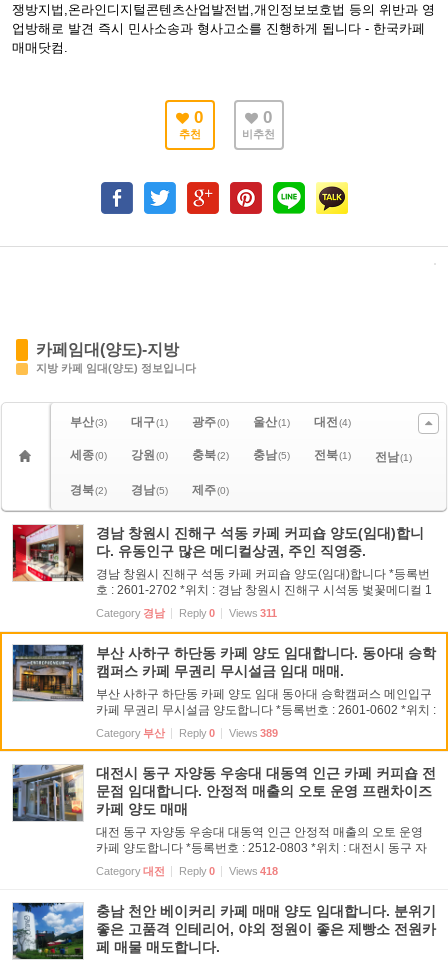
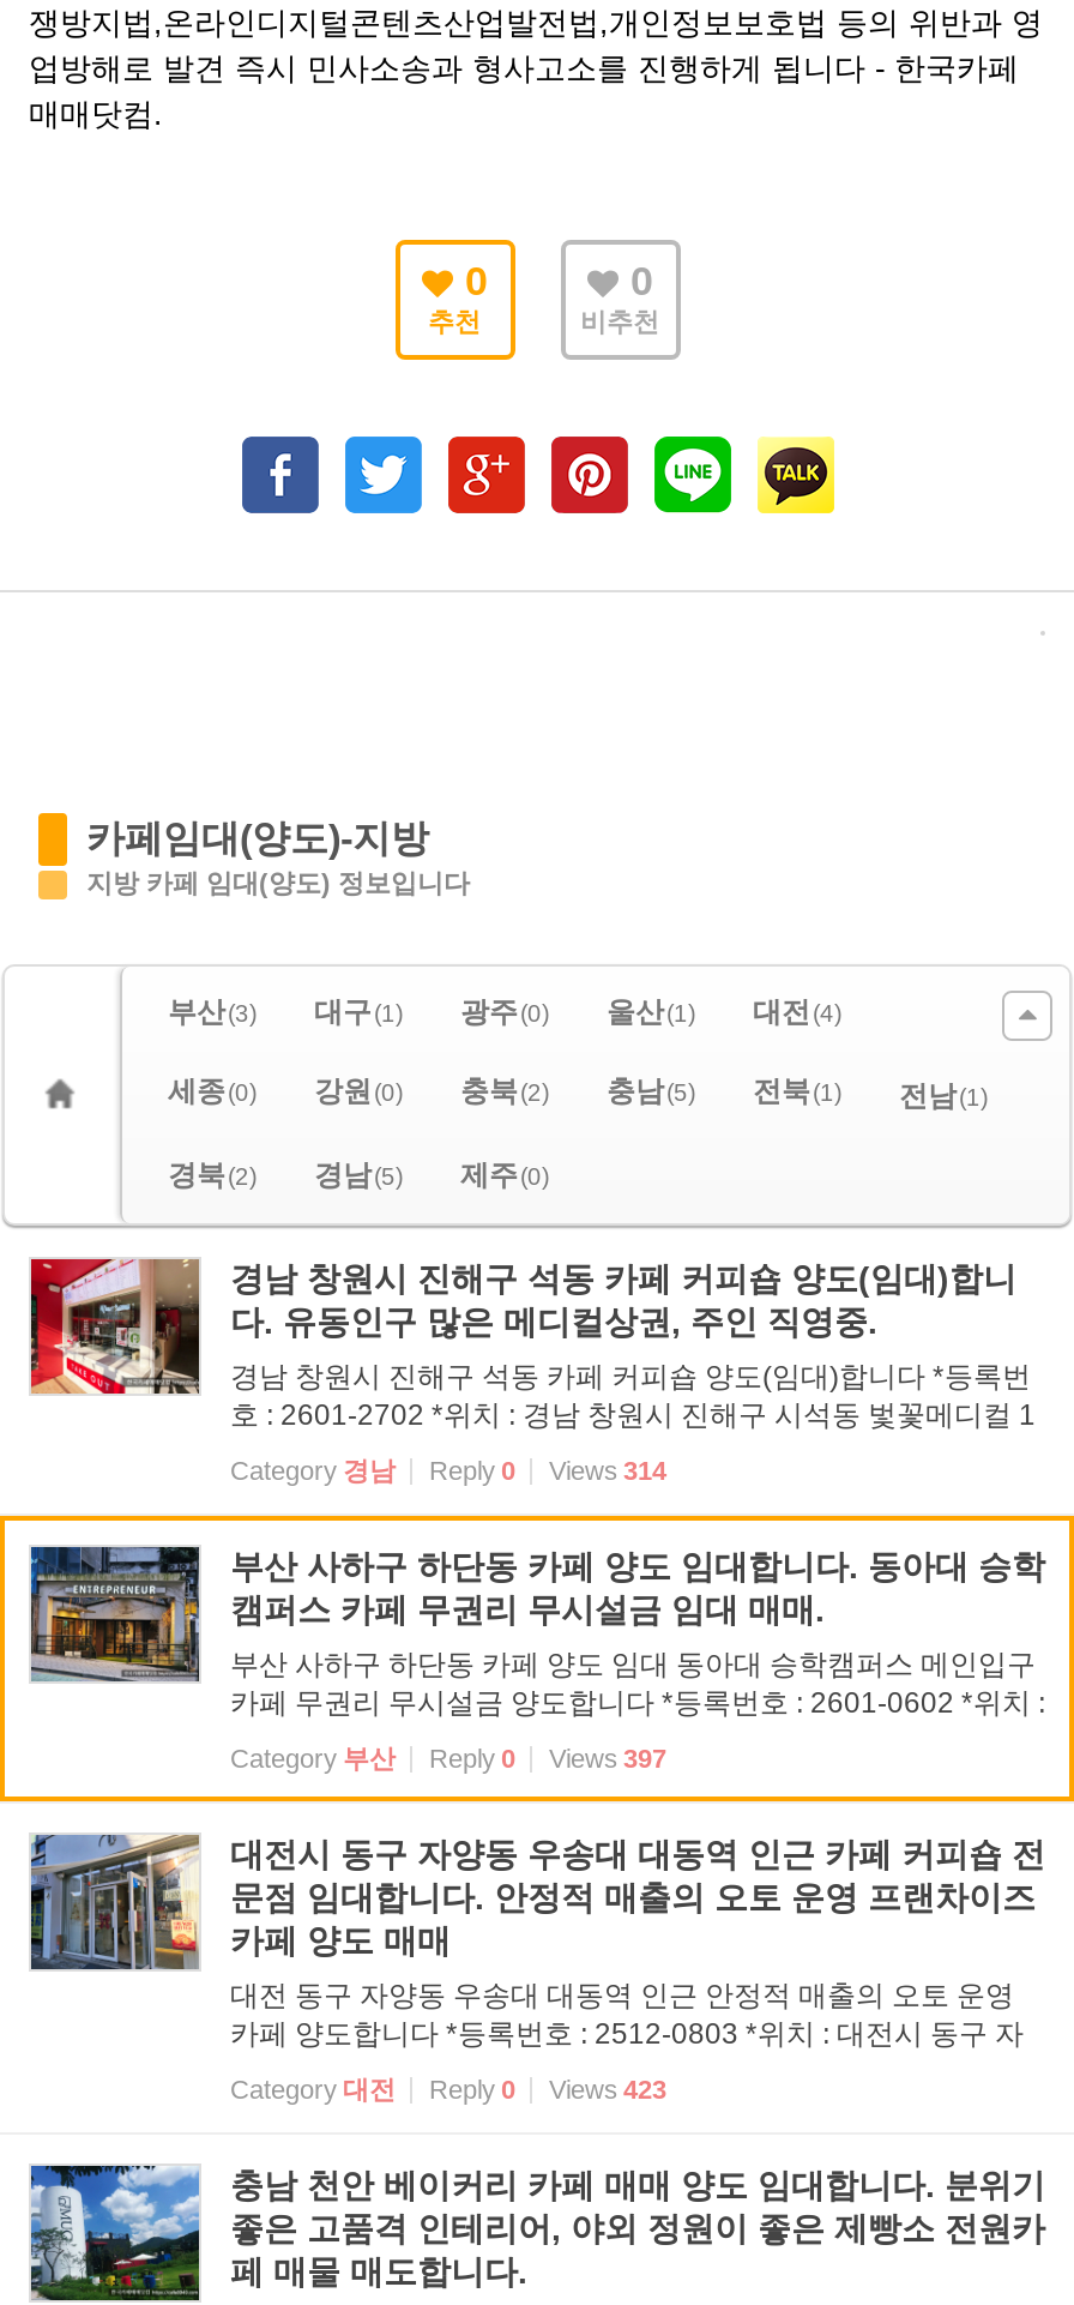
- Views 311
+ Views 314

- Views 389
+ Views 397

- Views 418
+ Views 423
